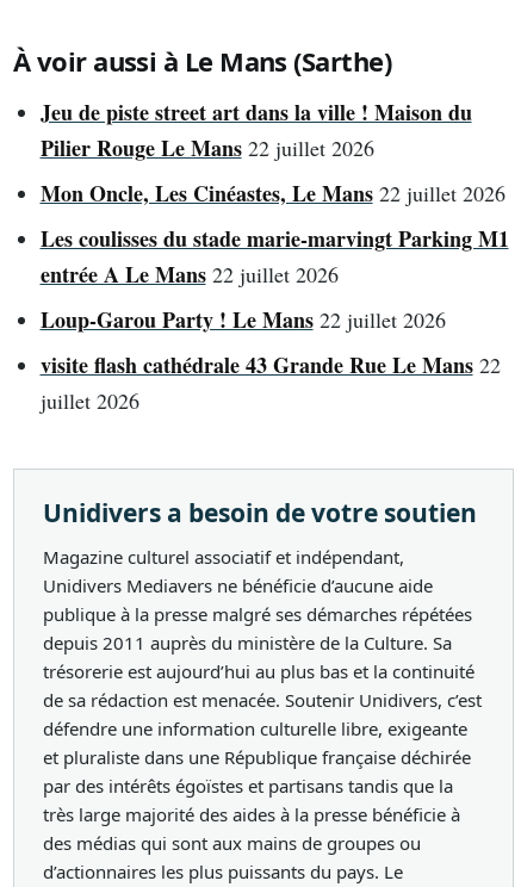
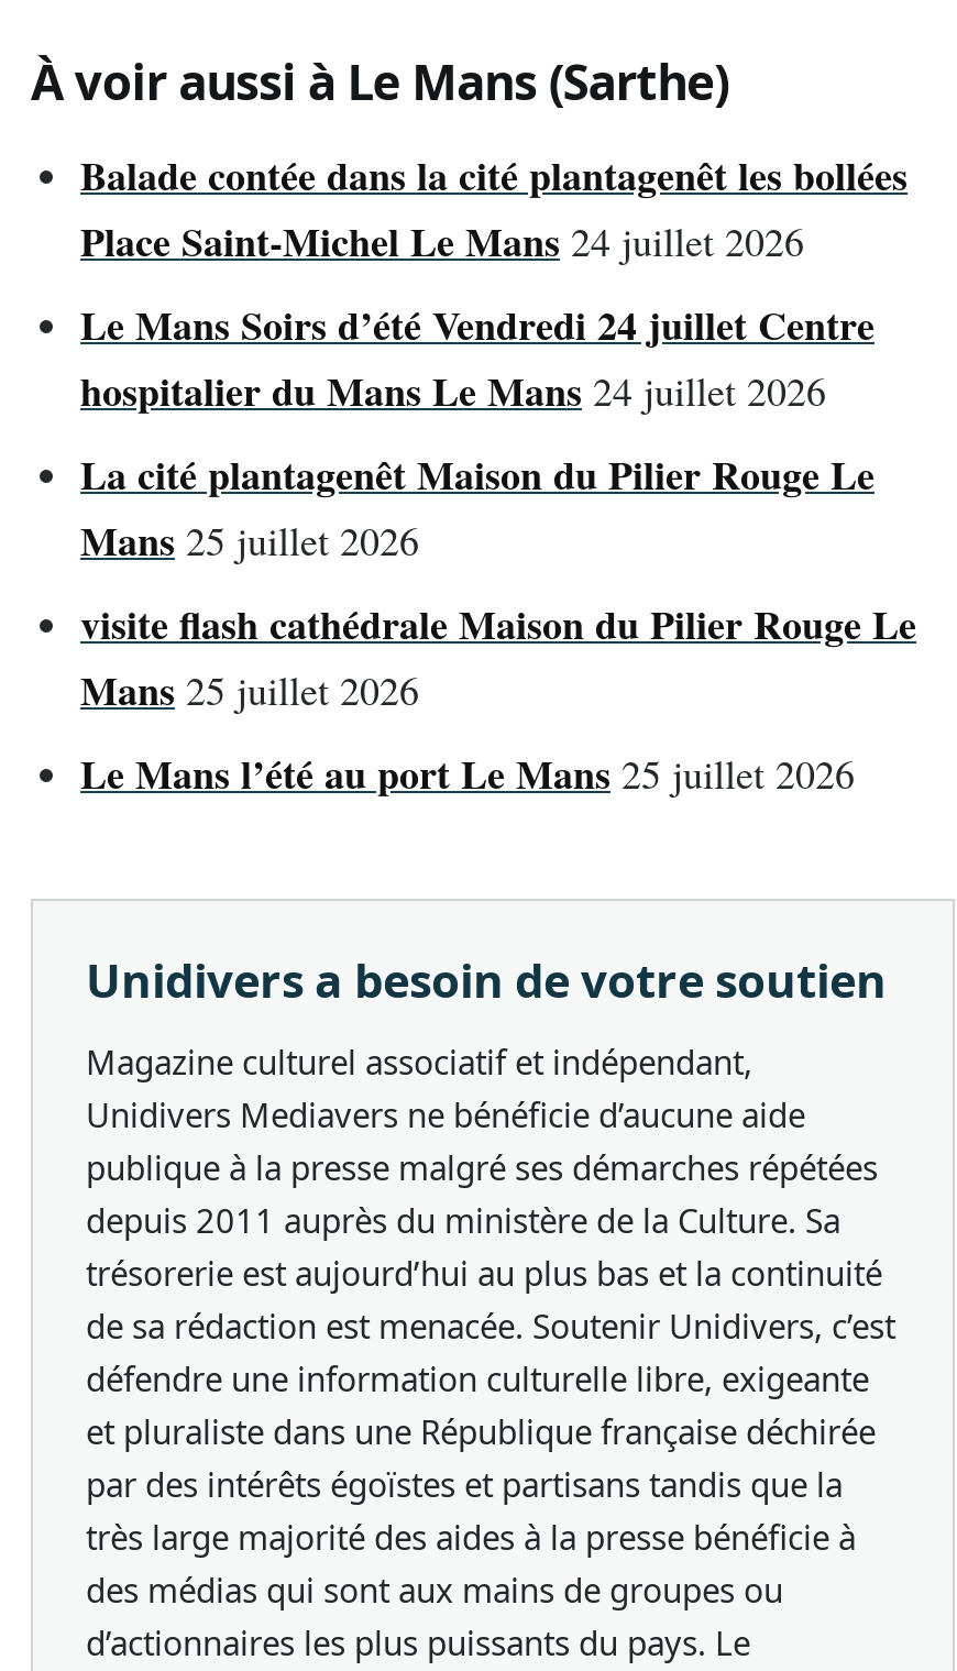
- Jeu de piste street art dans la ville ! Maison du
- Pilier Rouge Le Mans 22 juillet 2026
+ Balade contée dans la cité plantagenêt les bollées
+ Place Saint-Michel Le Mans 24 juillet 2026

- Mon Oncle, Les Cinéastes, Le Mans 22 juillet 2026
+ Le Mans Soirs d’été Vendredi 24 juillet Centre
+ hospitalier du Mans Le Mans 24 juillet 2026

- Les coulisses du stade marie-marvingt Parking M1
- entrée A Le Mans 22 juillet 2026
+ La cité plantagenêt Maison du Pilier Rouge Le
+ Mans 25 juillet 2026

- Loup-Garou Party ! Le Mans 22 juillet 2026
+ visite flash cathédrale Maison du Pilier Rouge Le
+ Mans 25 juillet 2026

- visite flash cathédrale 43 Grande Rue Le Mans 22
- juillet 2026
+ Le Mans l’été au port Le Mans 25 juillet 2026
